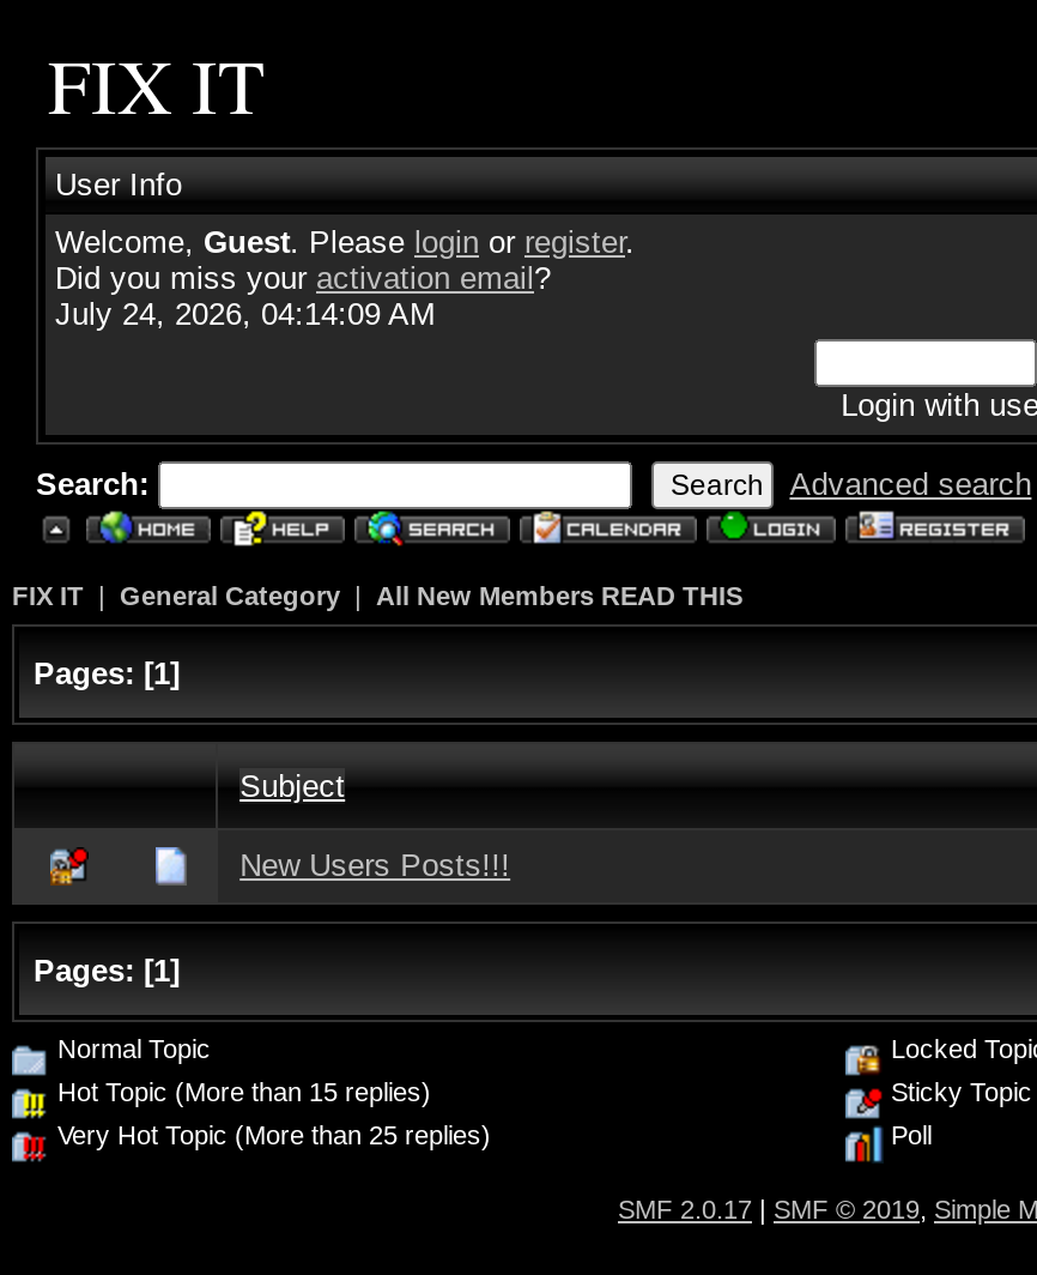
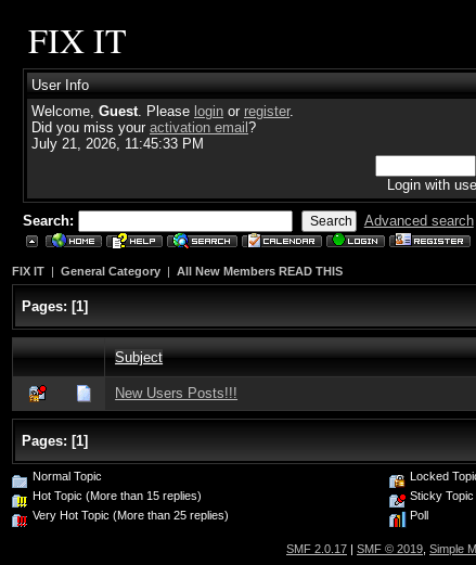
- July 24, 2026, 04:14:09 AM
+ July 21, 2026, 11:45:33 PM
